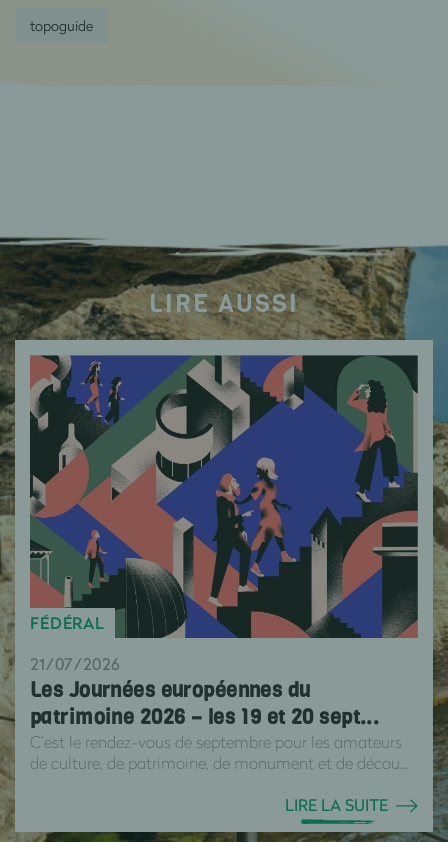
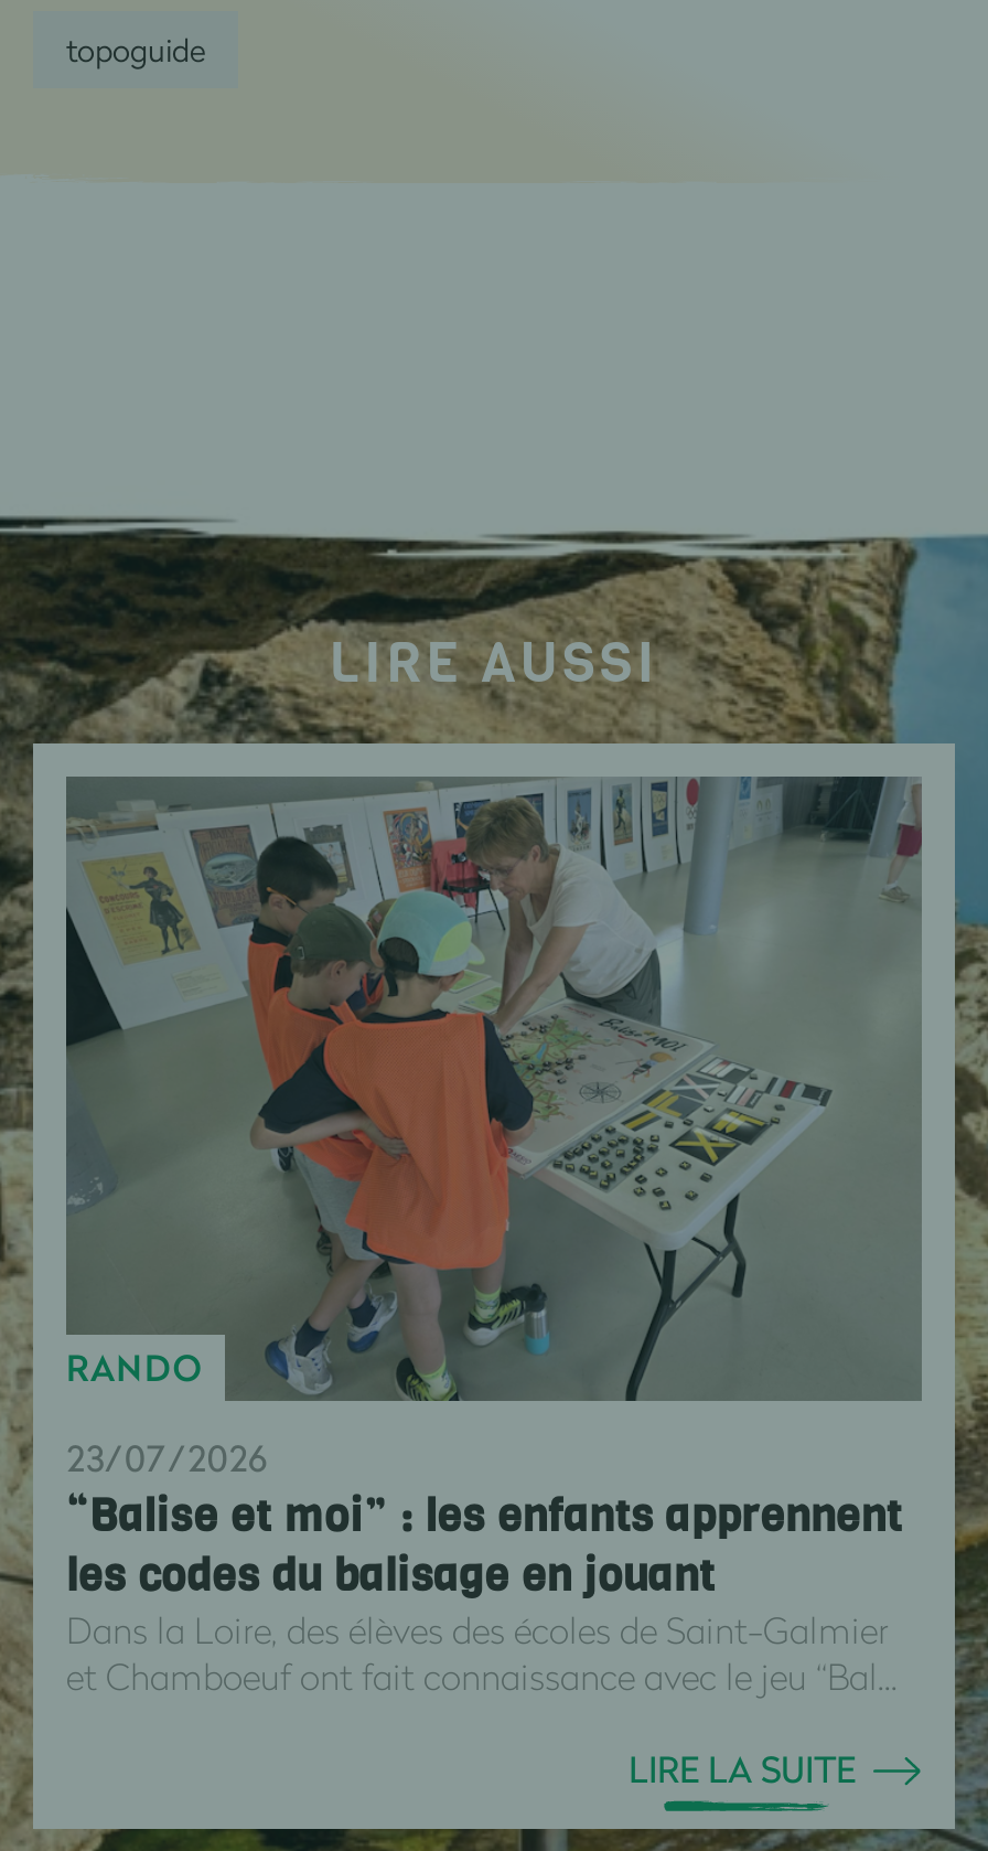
- [image]
- FÉDÉRAL
+ [image]
+ RANDO

- 21/07/2026
- Les Journées européennes du
- patrimoine 2026 – les 19 et 20 sept...
- C’est le rendez-vous de septembre pour les amateurs
- de culture, de patrimoine, de monument et de décou...
+ 23/07/2026
+ “Balise et moi” : les enfants apprennent
+ les codes du balisage en jouant
+ Dans la Loire, des élèves des écoles de Saint-Galmier
+ et Chamboeuf ont fait connaissance avec le jeu “Bal...
